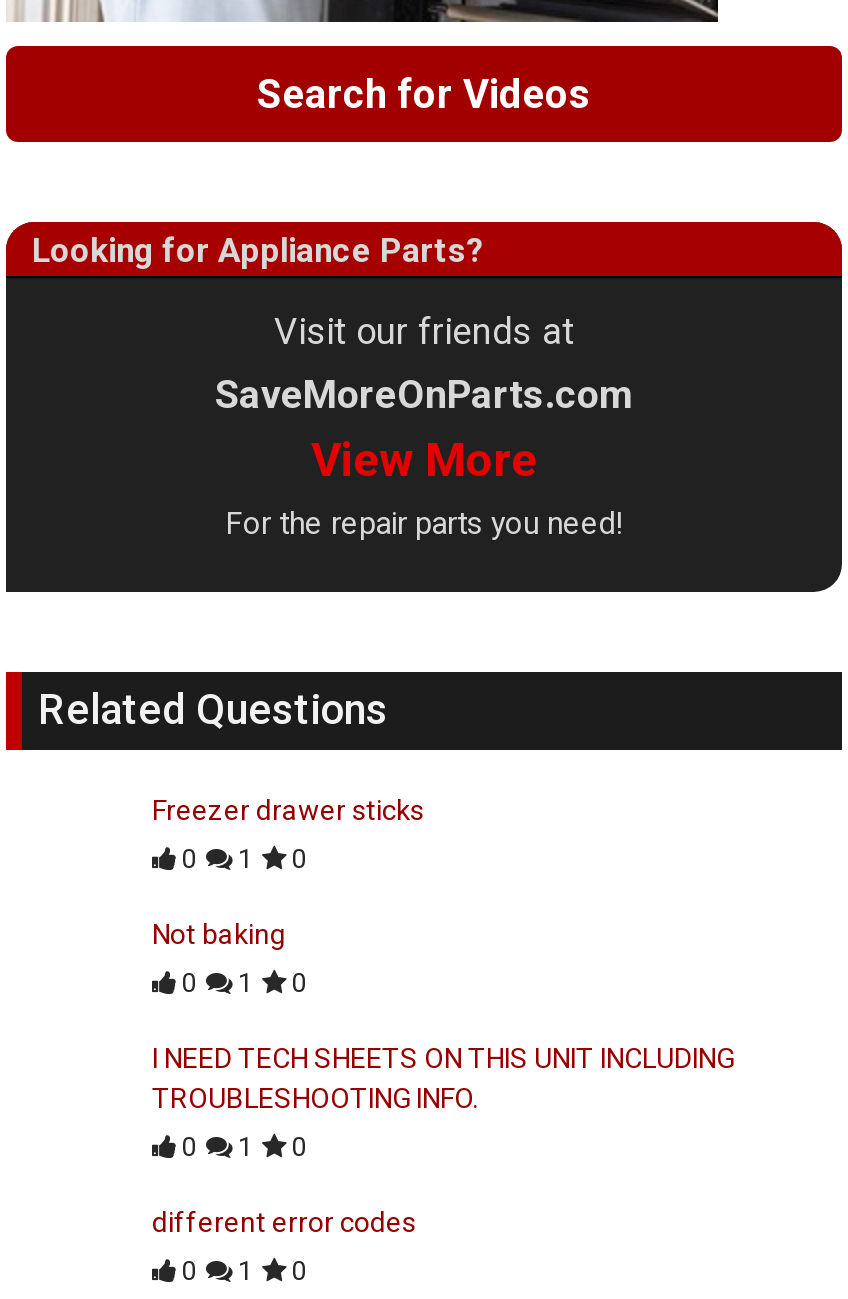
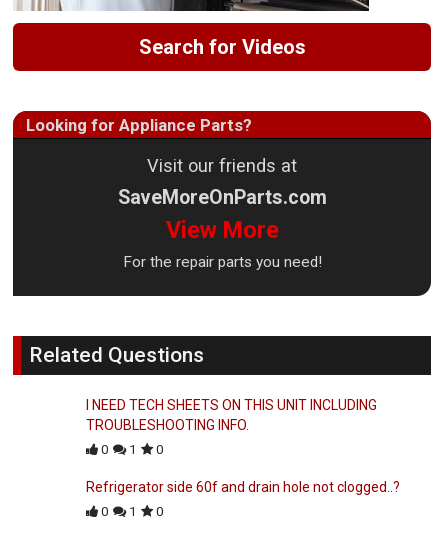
- Freezer drawer sticks
- 0
- 1
- 0
- Not baking
- 0
- 1
- 0

- different error codes
+ Refrigerator side 60f and drain hole not clogged..?
